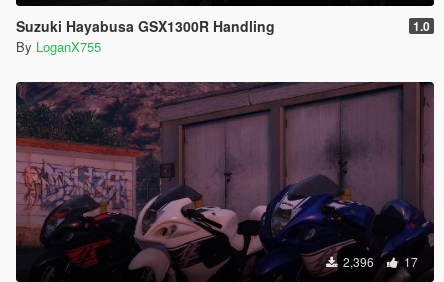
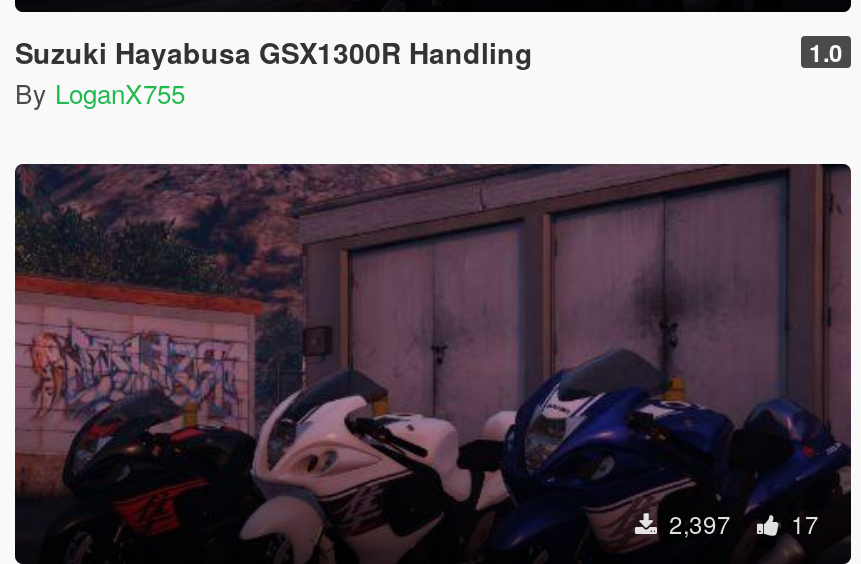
- 2,396 17
+ 2,397 17
